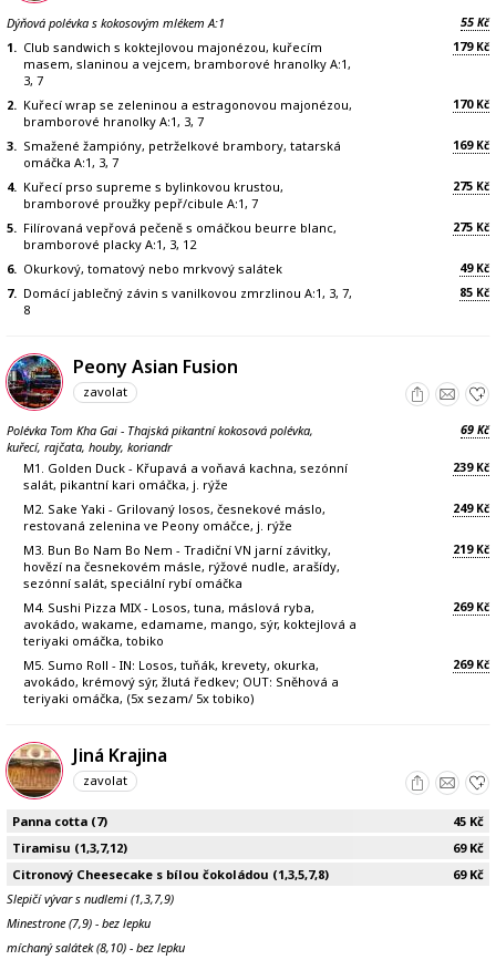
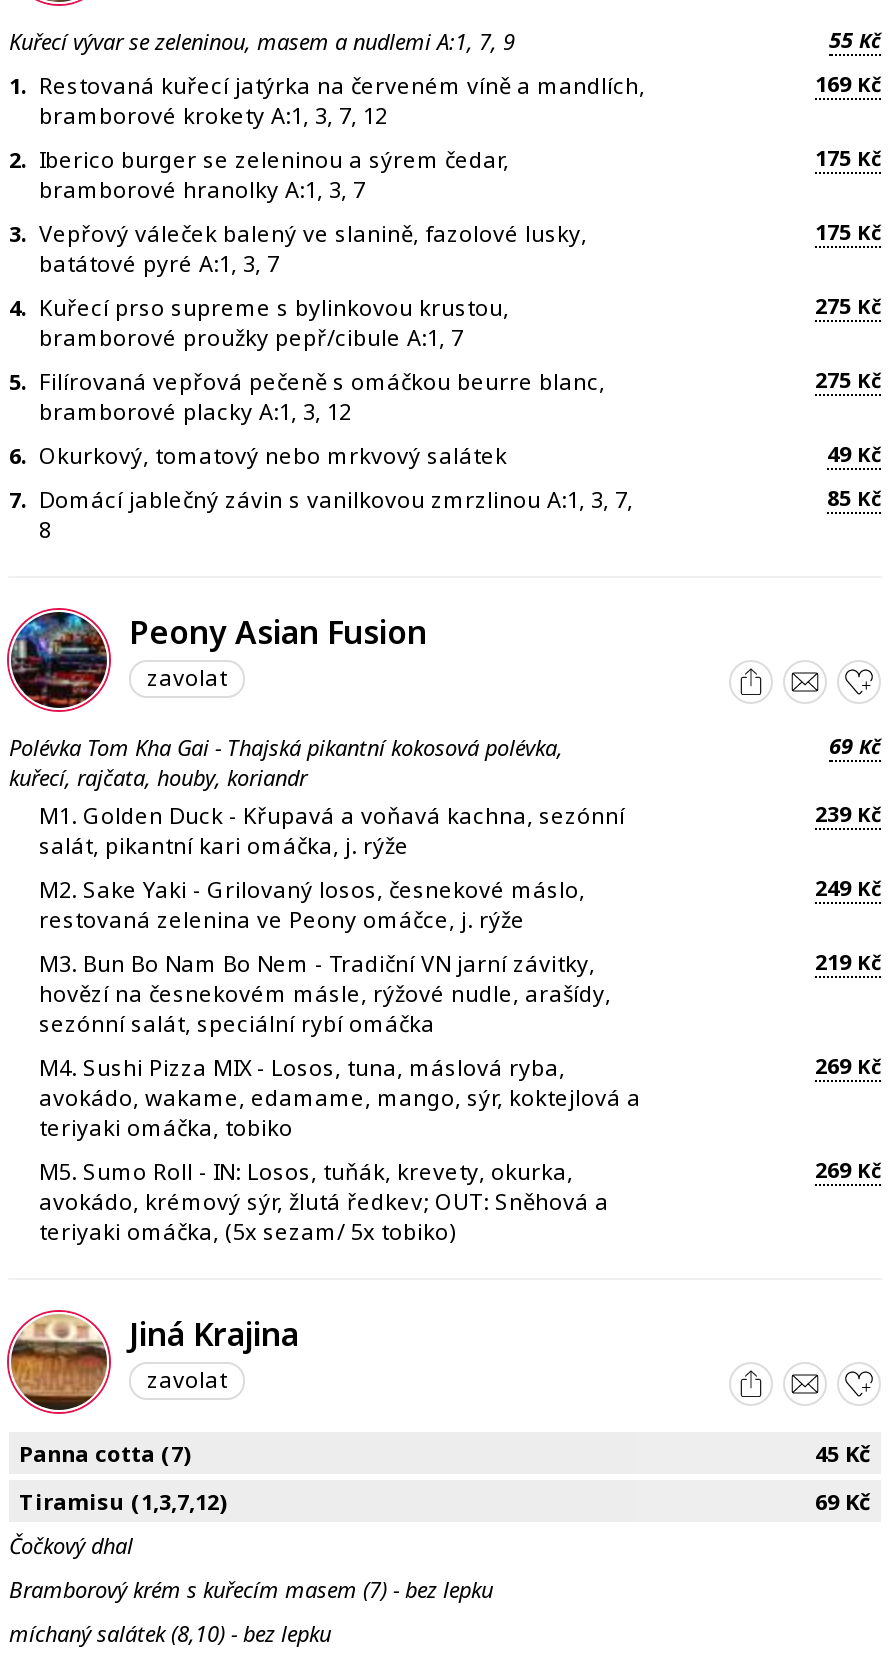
- Dýňová polévka s kokosovým mlékem A:1
+ Kuřecí vývar se zeleninou, masem a nudlemi A:1, 7, 9

- 1. Club sandwich s koktejlovou majonézou, kuřecím
- masem, slaninou a vejcem, bramborové hranolky A:1,
- 3, 7
+ 1. Restovaná kuřecí jatýrka na červeném víně a mandlích,
+ bramborové krokety A:1, 3, 7, 12

- 179 Kč
+ 169 Kč

- 2. Kuřecí wrap se zeleninou a estragonovou majonézou,
+ 2. Iberico burger se zeleninou a sýrem čedar,

- 170 Kč
+ 175 Kč

- 3. Smažené žampióny, petrželkové brambory, tatarská
- omáčka A:1, 3, 7
+ 3. Vepřový váleček balený ve slanině, fazolové lusky,
+ batátové pyré A:1, 3, 7

- 169 Kč
+ 175 Kč

- Citronový Cheesecake s bílou čokoládou (1,3,5,7,8)
- 69 Kč
- Slepičí vývar s nudlemi (1,3,7,9)
- Minestrone (7,9) - bez lepku
+ Čočkový dhal
+ Bramborový krém s kuřecím masem (7) - bez lepku
